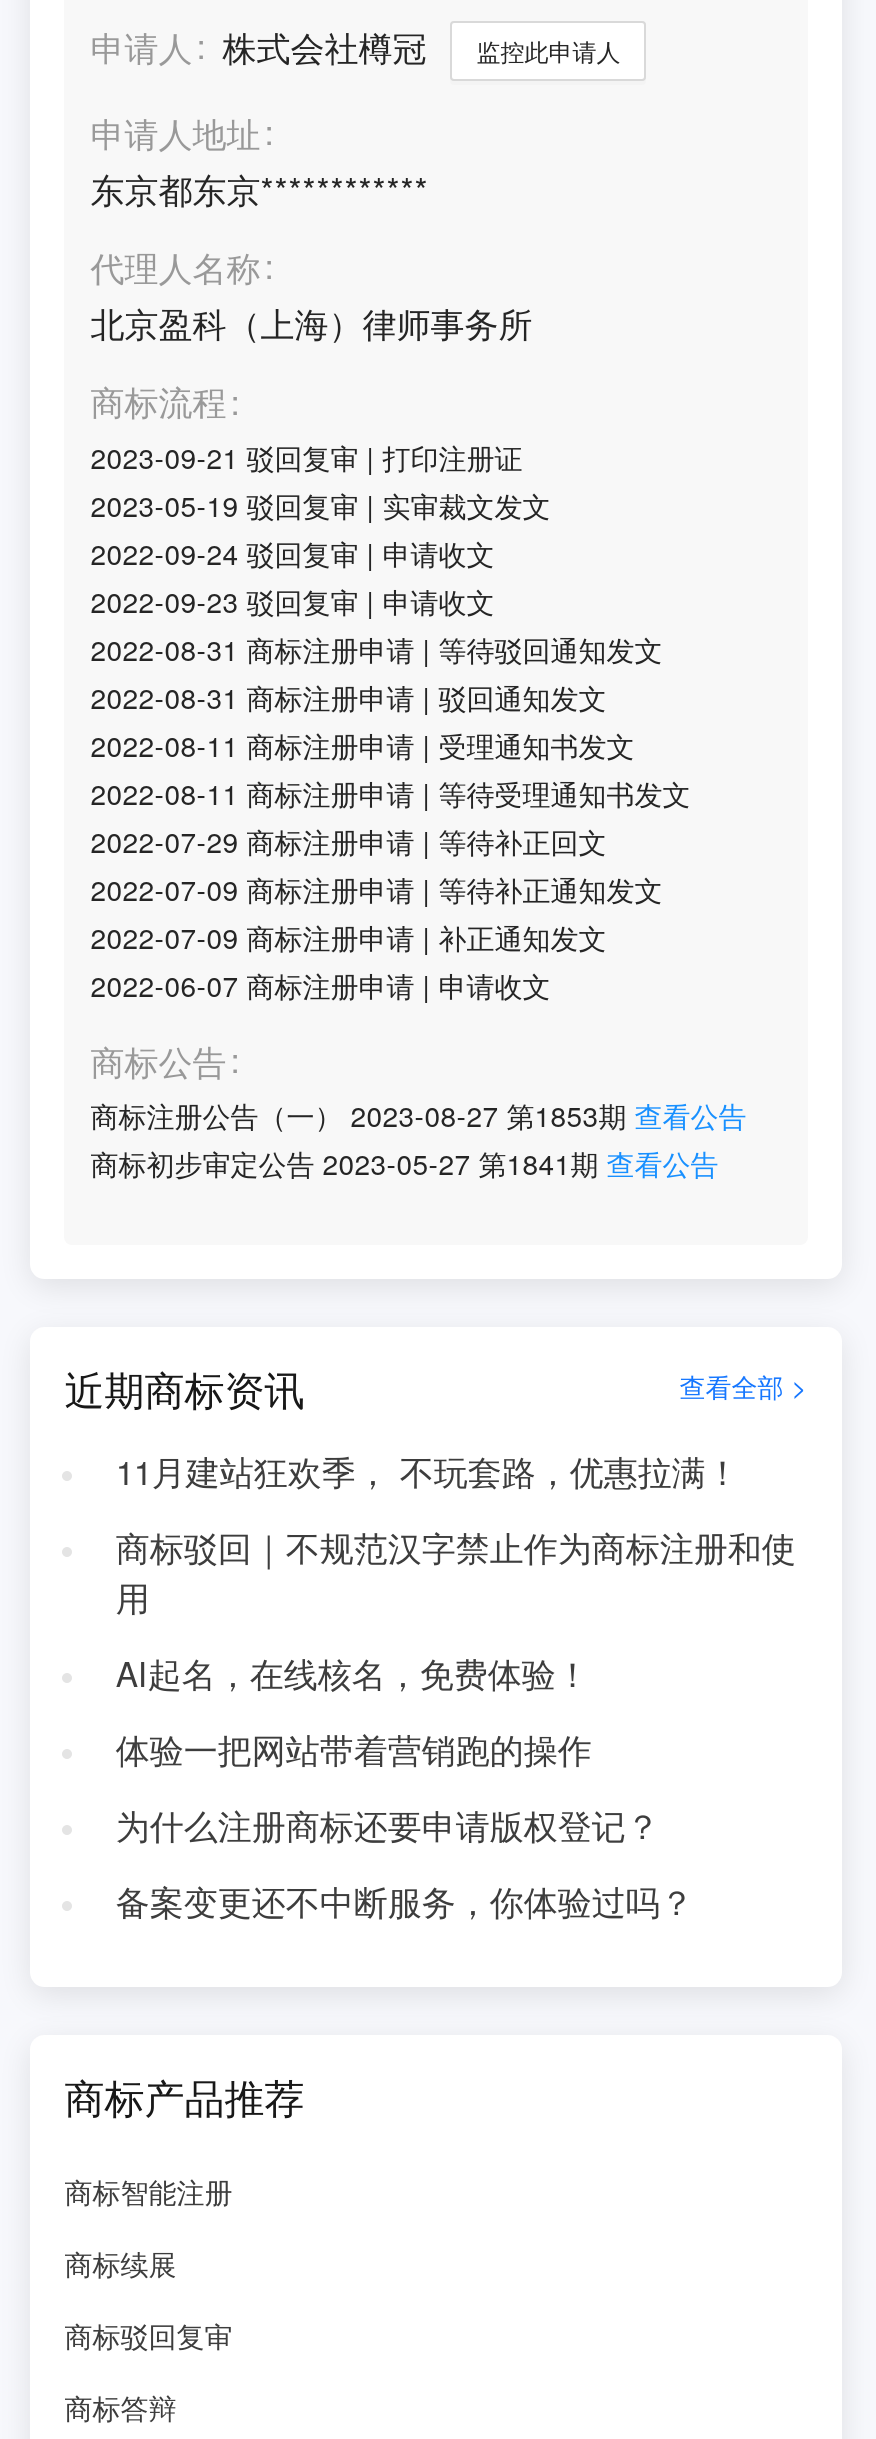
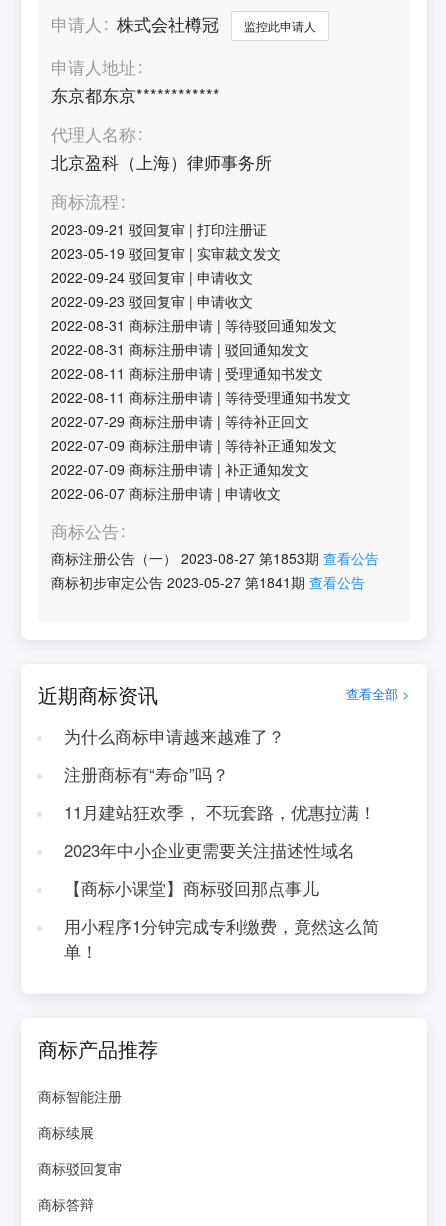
+ 为什么商标申请越来越难了？
+ 注册商标有“寿命”吗？

moved down: 11月建站狂欢季， 不玩套路，优惠拉满！

- 商标驳回｜不规范汉字禁止作为商标注册和使
- 用
- AI起名，在线核名，免费体验！
- 体验一把网站带着营销跑的操作
- 为什么注册商标还要申请版权登记？
- 备案变更还不中断服务，你体验过吗？
+ 2023年中小企业更需要关注描述性域名
+ 【商标小课堂】商标驳回那点事儿
+ 用小程序1分钟完成专利缴费，竟然这么简
+ 单！
